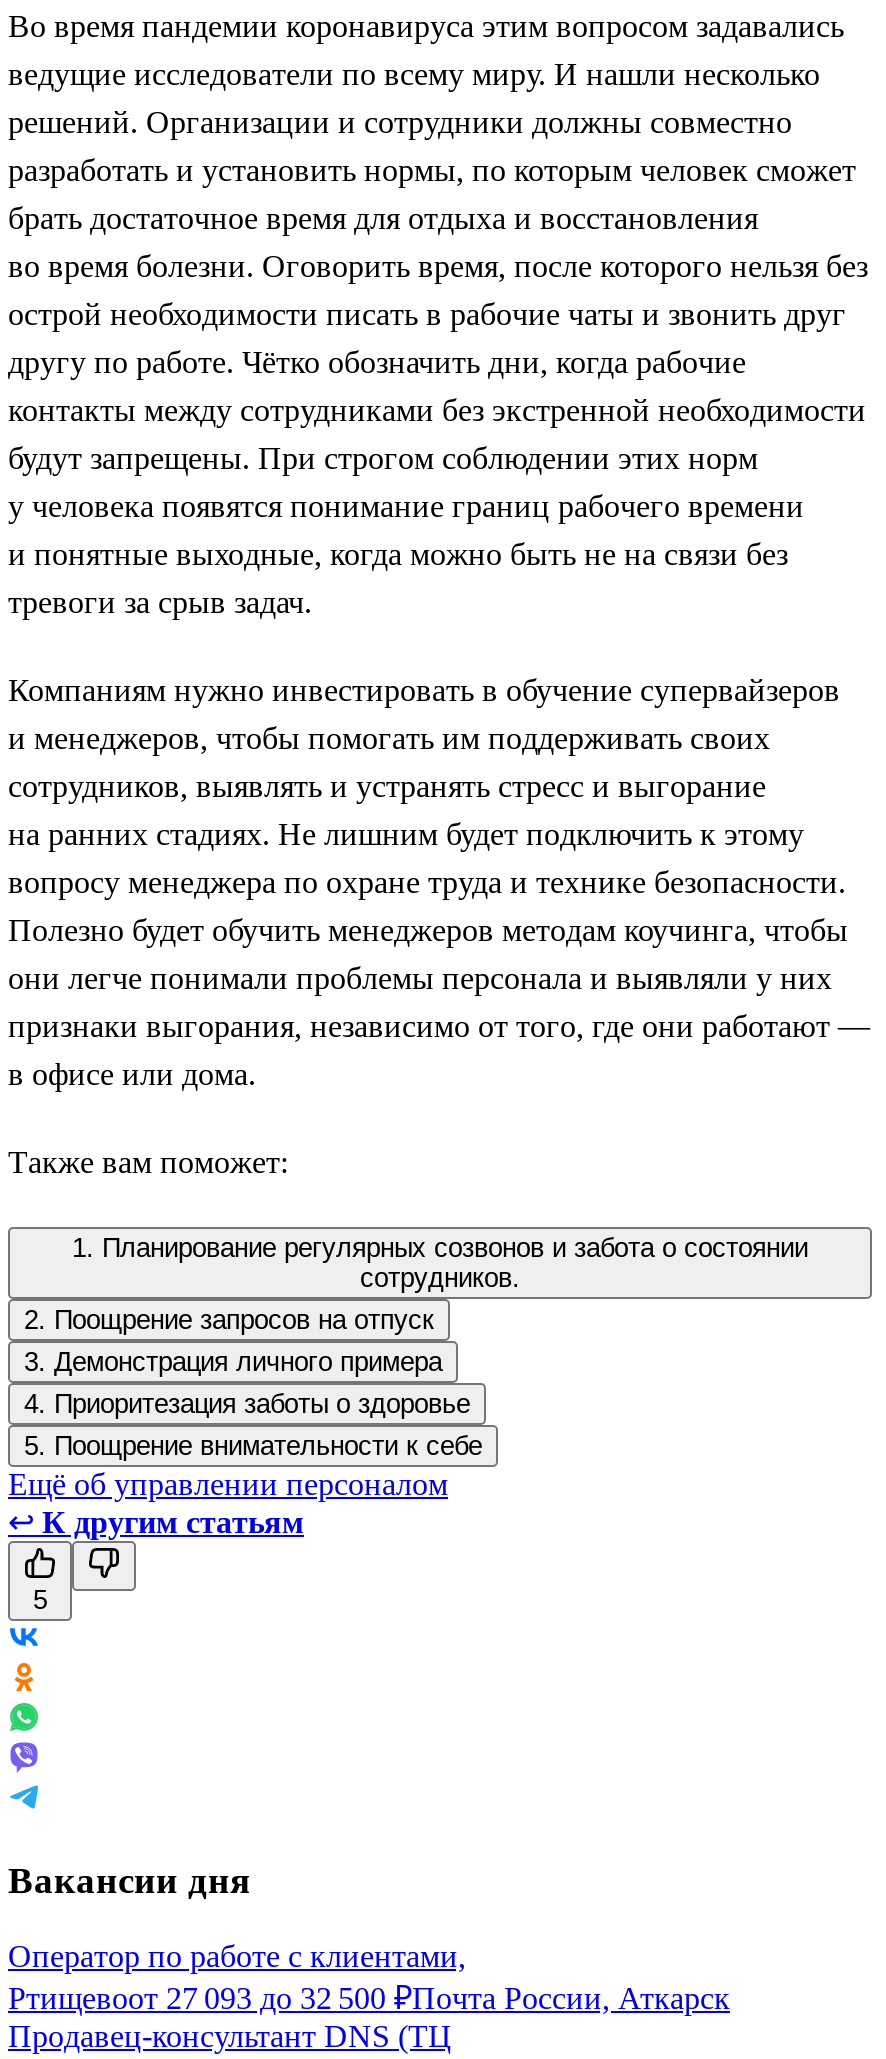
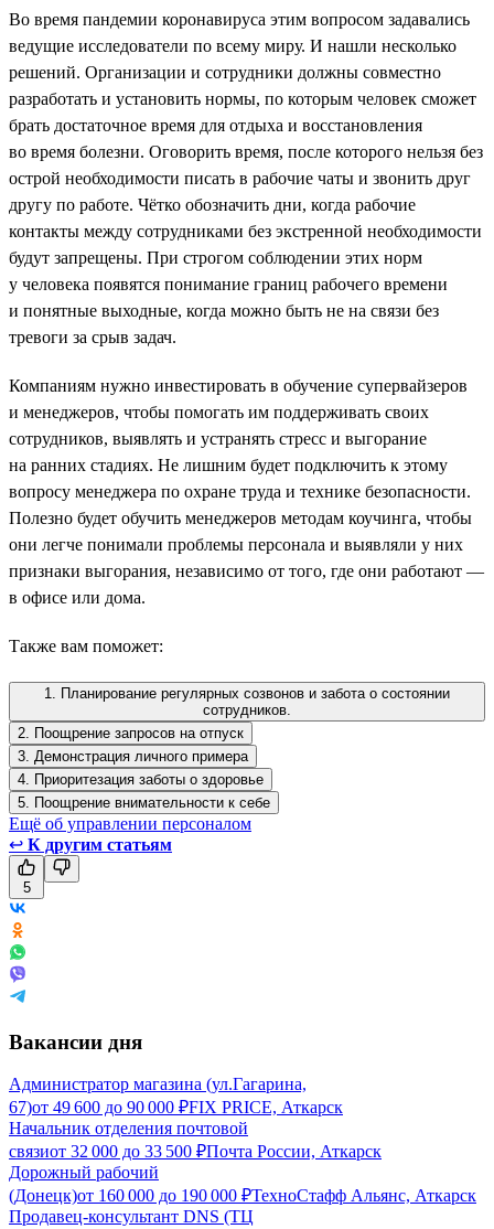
- Оператор по работе с клиентами,
- Ртищевоот 27 093 до 32 500 ₽Почта России, Аткарск
+ Администратор магазина (ул.Гагарина,
+ 67)от 49 600 до 90 000 ₽FIX PRICE, Аткарск
+ Начальник отделения почтовой
+ связиот 32 000 до 33 500 ₽Почта России, Аткарск
+ Дорожный рабочий
+ (Донецк)от 160 000 до 190 000 ₽ТехноСтафф Альянс, Аткарск
